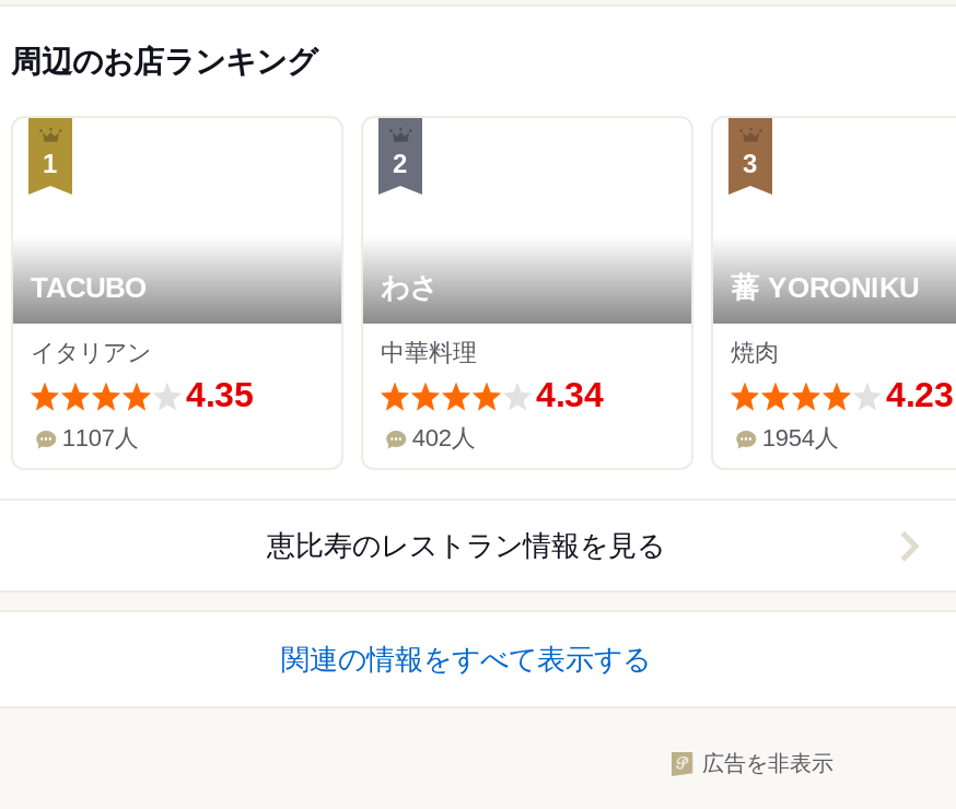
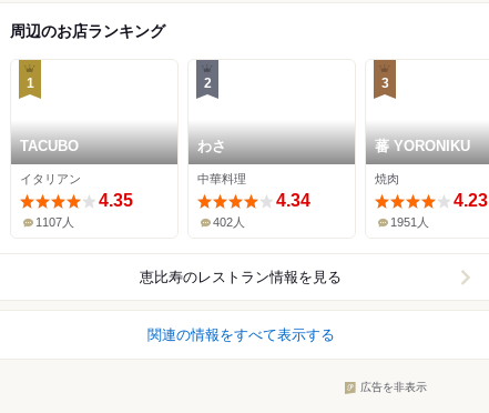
- 1954人
+ 1951人
